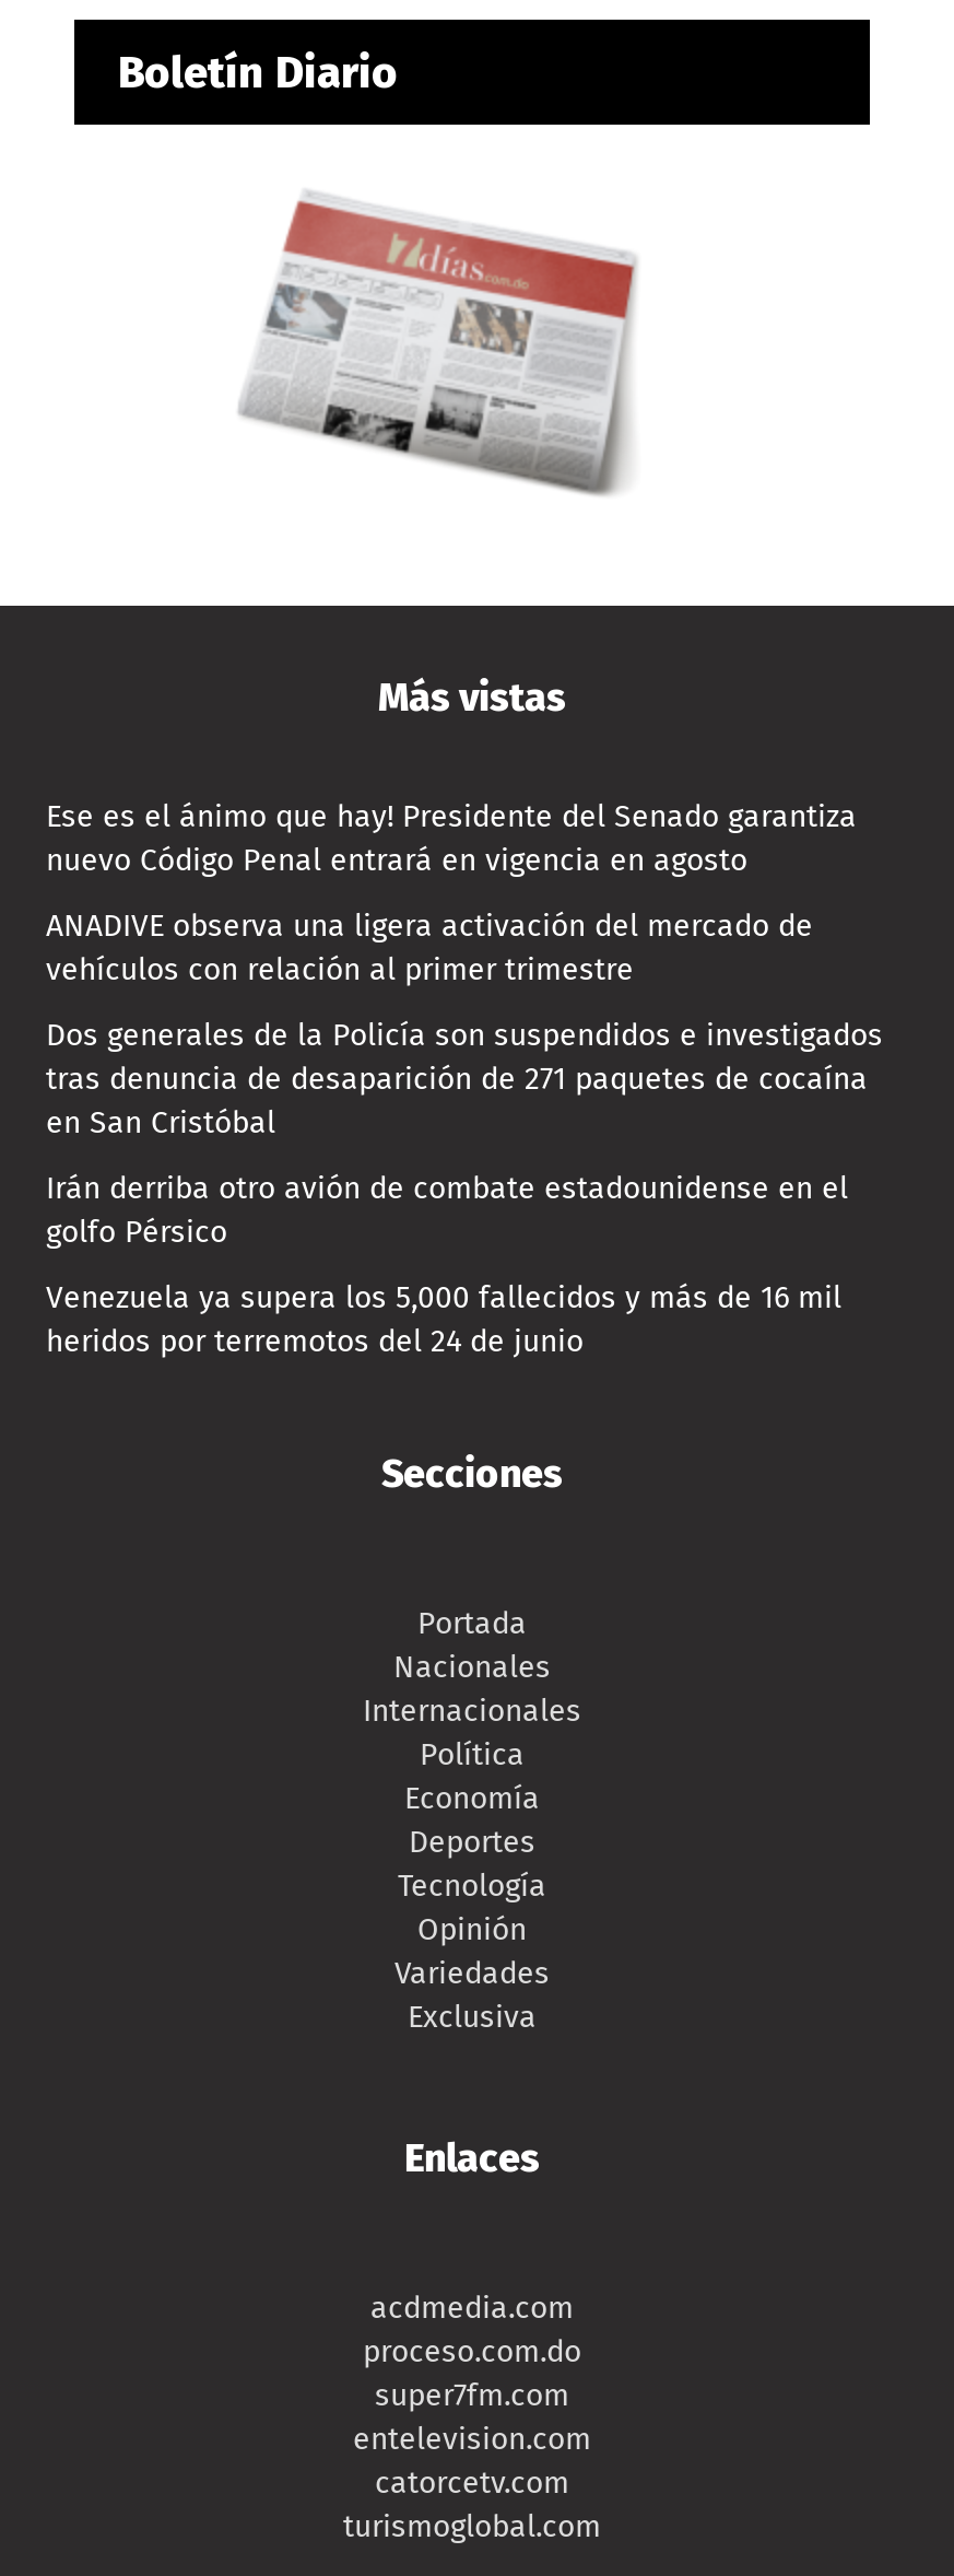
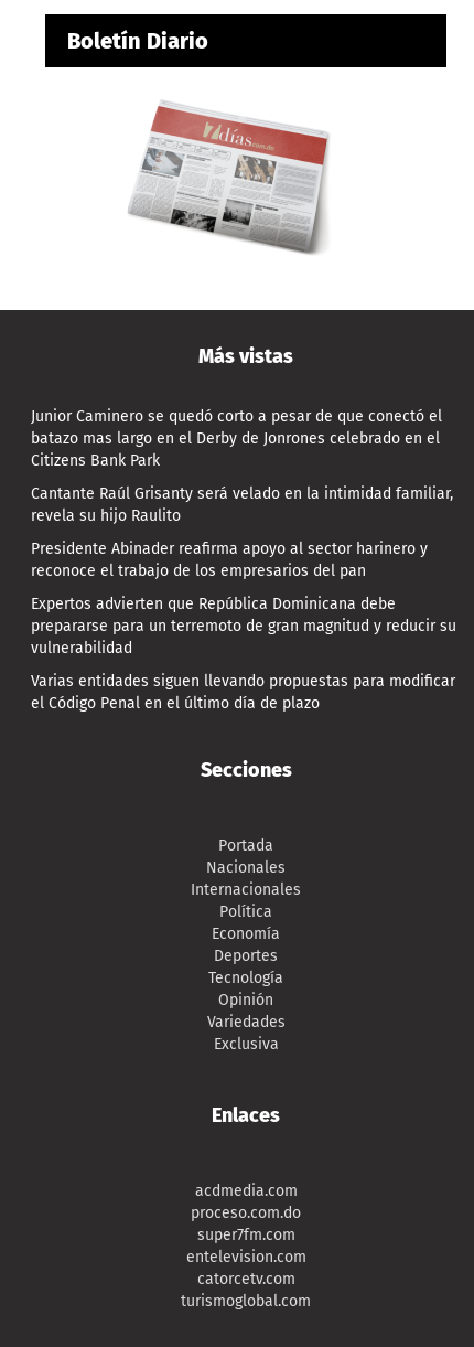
- Ese es el ánimo que hay! Presidente del Senado garantiza
- nuevo Código Penal entrará en vigencia en agosto
+ Junior Caminero se quedó corto a pesar de que conectó el
+ batazo mas largo en el Derby de Jonrones celebrado en el
+ Citizens Bank Park

- ANADIVE observa una ligera activación del mercado de
- vehículos con relación al primer trimestre
+ Cantante Raúl Grisanty será velado en la intimidad familiar,
+ revela su hijo Raulito

- Dos generales de la Policía son suspendidos e investigados
- tras denuncia de desaparición de 271 paquetes de cocaína
- en San Cristóbal
+ Presidente Abinader reafirma apoyo al sector harinero y
+ reconoce el trabajo de los empresarios del pan

- Irán derriba otro avión de combate estadounidense en el
- golfo Pérsico
+ Expertos advierten que República Dominicana debe
+ prepararse para un terremoto de gran magnitud y reducir su
+ vulnerabilidad

- Venezuela ya supera los 5,000 fallecidos y más de 16 mil
- heridos por terremotos del 24 de junio
+ Varias entidades siguen llevando propuestas para modificar
+ el Código Penal en el último día de plazo
